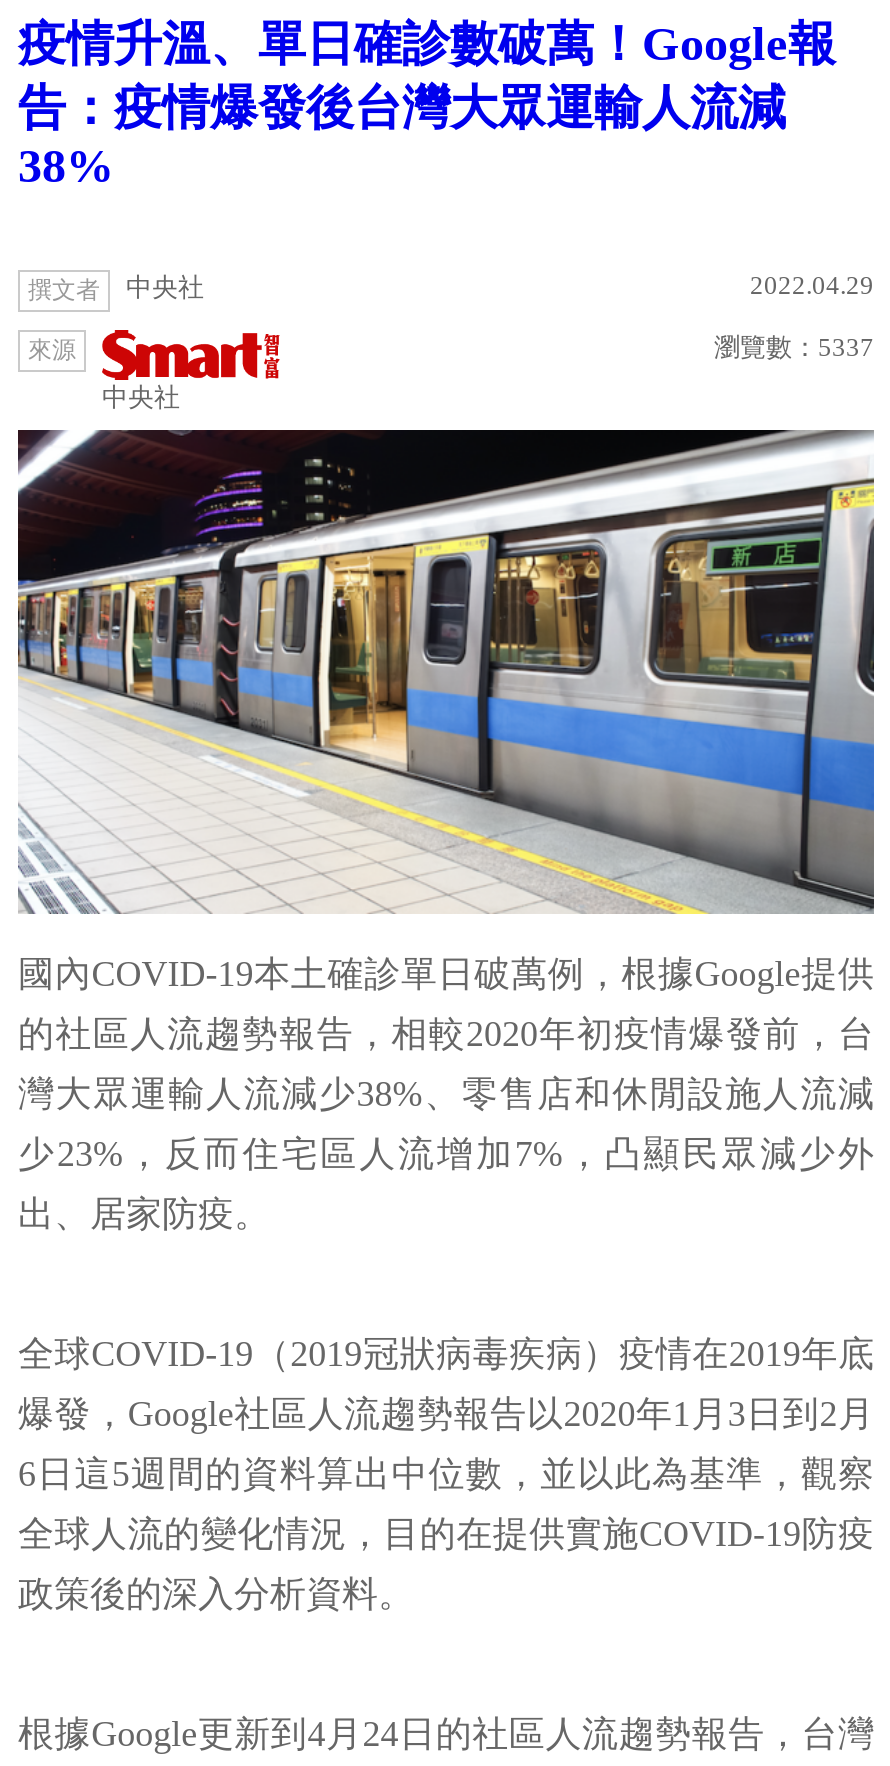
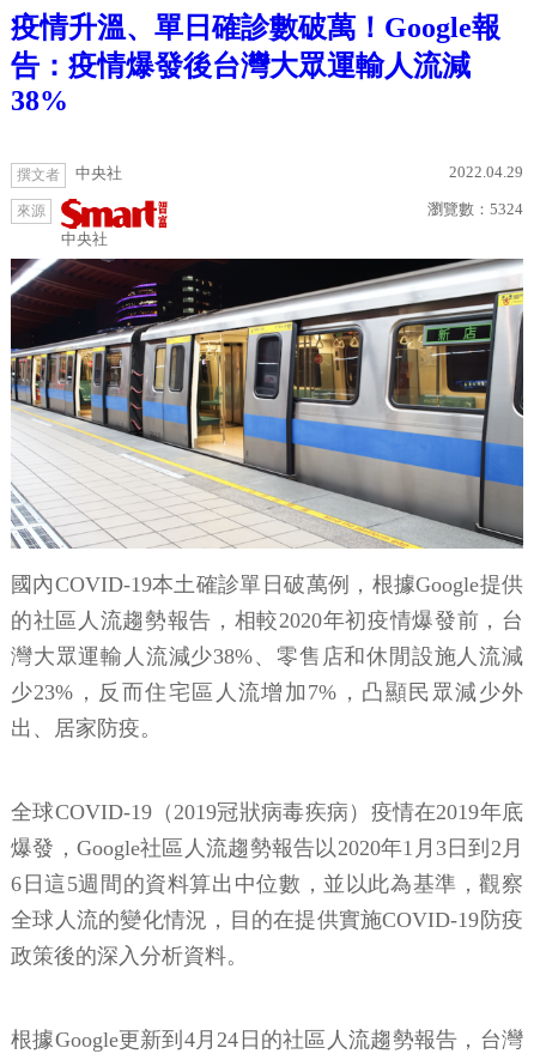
- 瀏覽數：5337
+ 瀏覽數：5324
